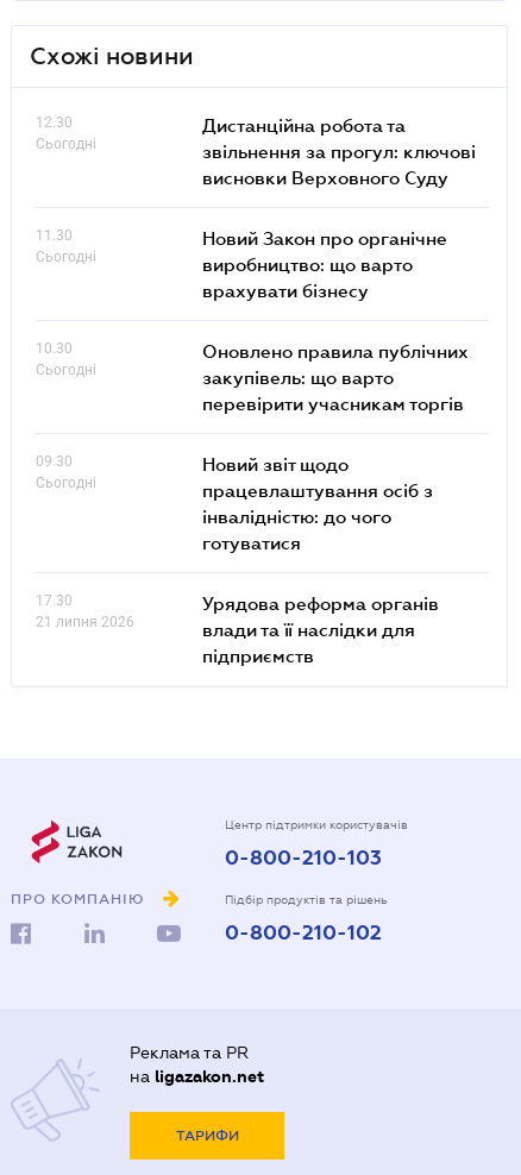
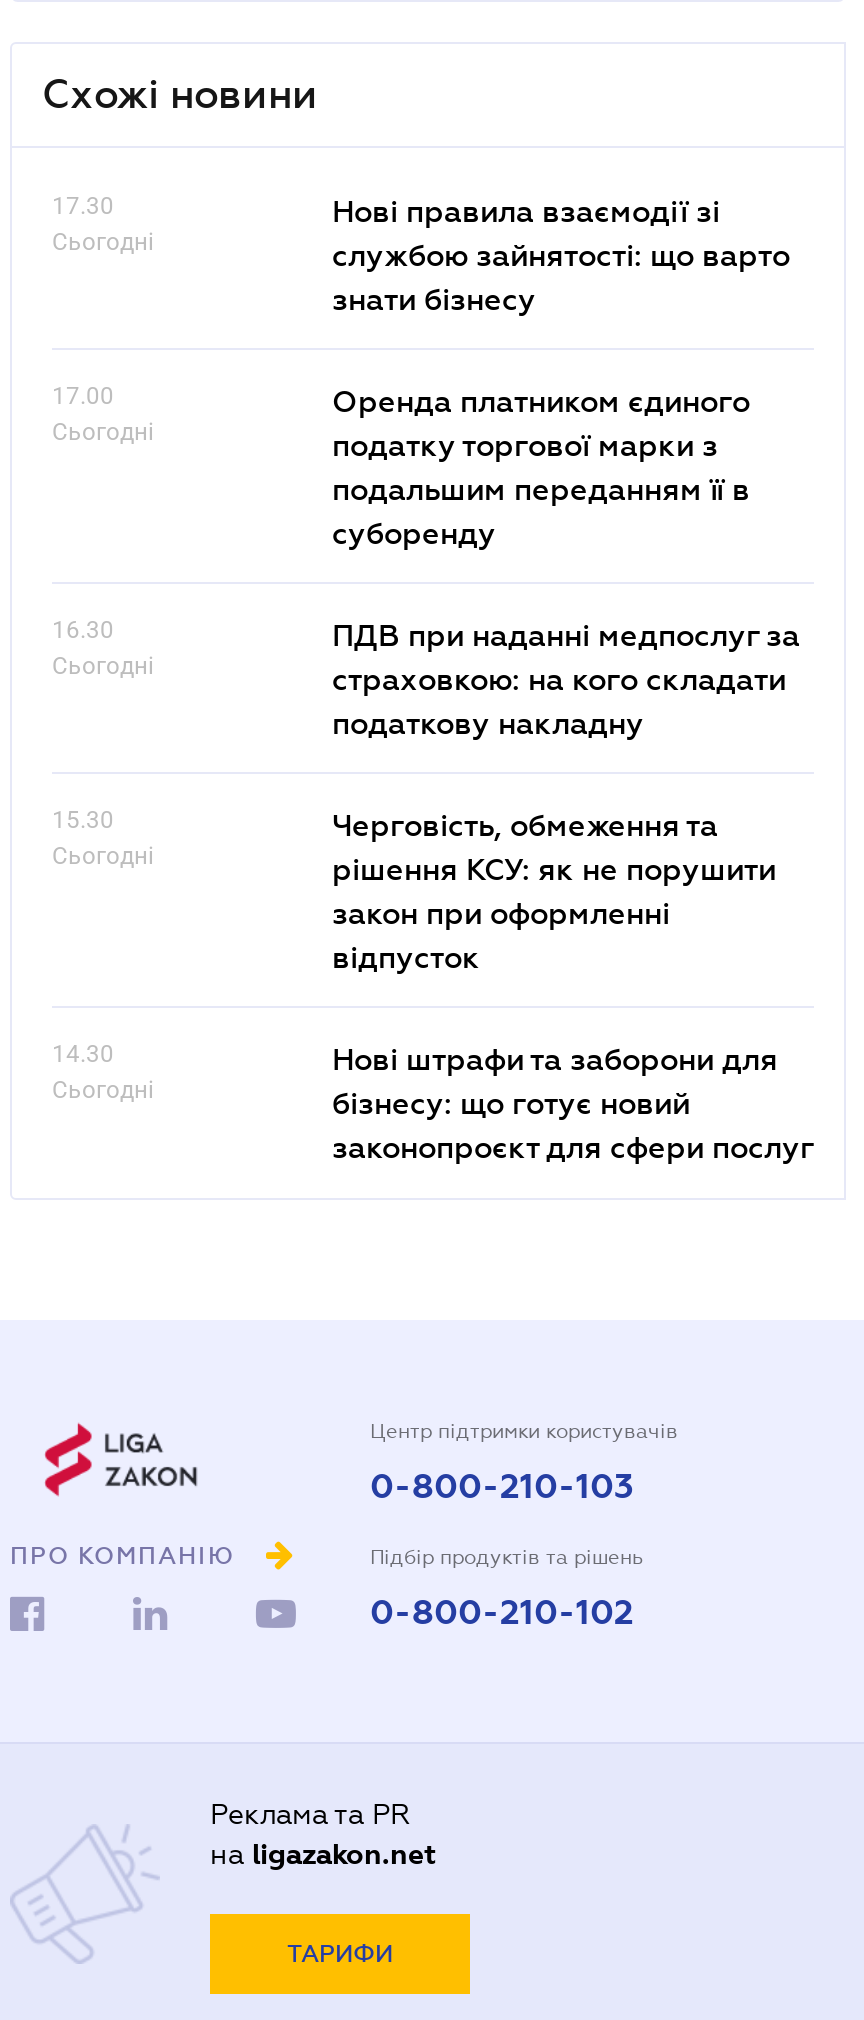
- 12.30
+ 17.30

- Дистанційна робота та
- звільнення за прогул: ключові
- висновки Верховного Суду
+ Нові правила взаємодії зі
+ службою зайнятості: що варто
+ знати бізнесу

- 11.30
+ 17.00

- Новий Закон про органічне
- виробництво: що варто
- врахувати бізнесу
+ Оренда платником єдиного
+ податку торгової марки з
+ подальшим переданням її в
+ суборенду

- 10.30
+ 16.30

- Оновлено правила публічних
- закупівель: що варто
- перевірити учасникам торгів
+ ПДВ при наданні медпослуг за
+ страховкою: на кого складати
+ податкову накладну

- 09.30
+ 15.30

- Новий звіт щодо
- працевлаштування осіб з
- інвалідністю: до чого
- готуватися
+ Черговість, обмеження та
+ рішення КСУ: як не порушити
+ закон при оформленні
+ відпусток

- 17.30
- 21 липня 2026
+ 14.30
+ Сьогодні

- Урядова реформа органів
- влади та її наслідки для
- підприємств
+ Нові штрафи та заборони для
+ бізнесу: що готує новий
+ законопроєкт для сфери послуг
